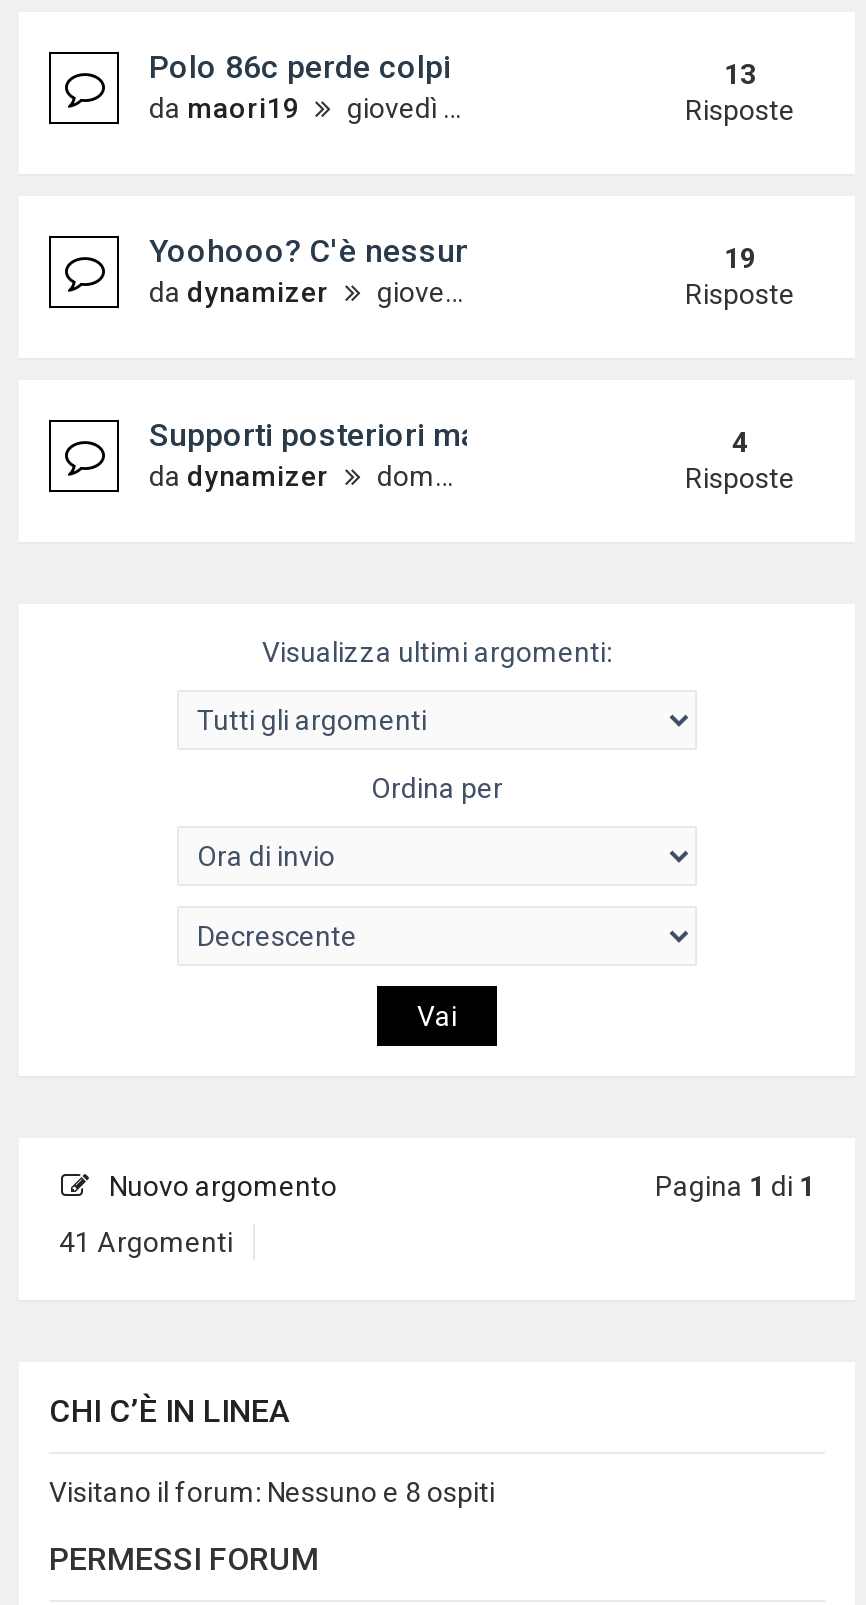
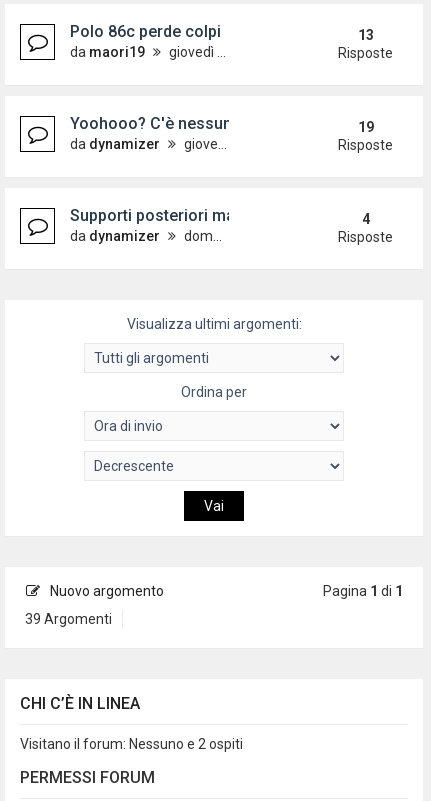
- 41 Argomenti
+ 39 Argomenti

- Visitano il forum: Nessuno e 8 ospiti
+ Visitano il forum: Nessuno e 2 ospiti
